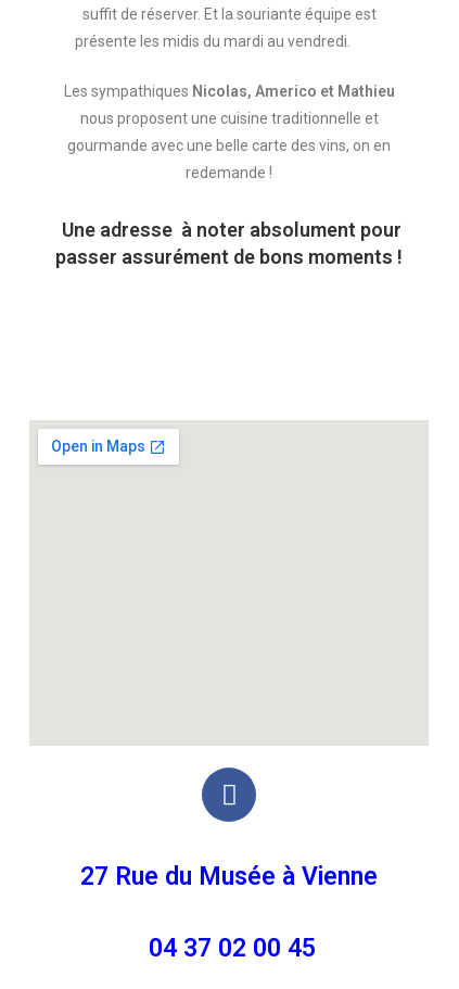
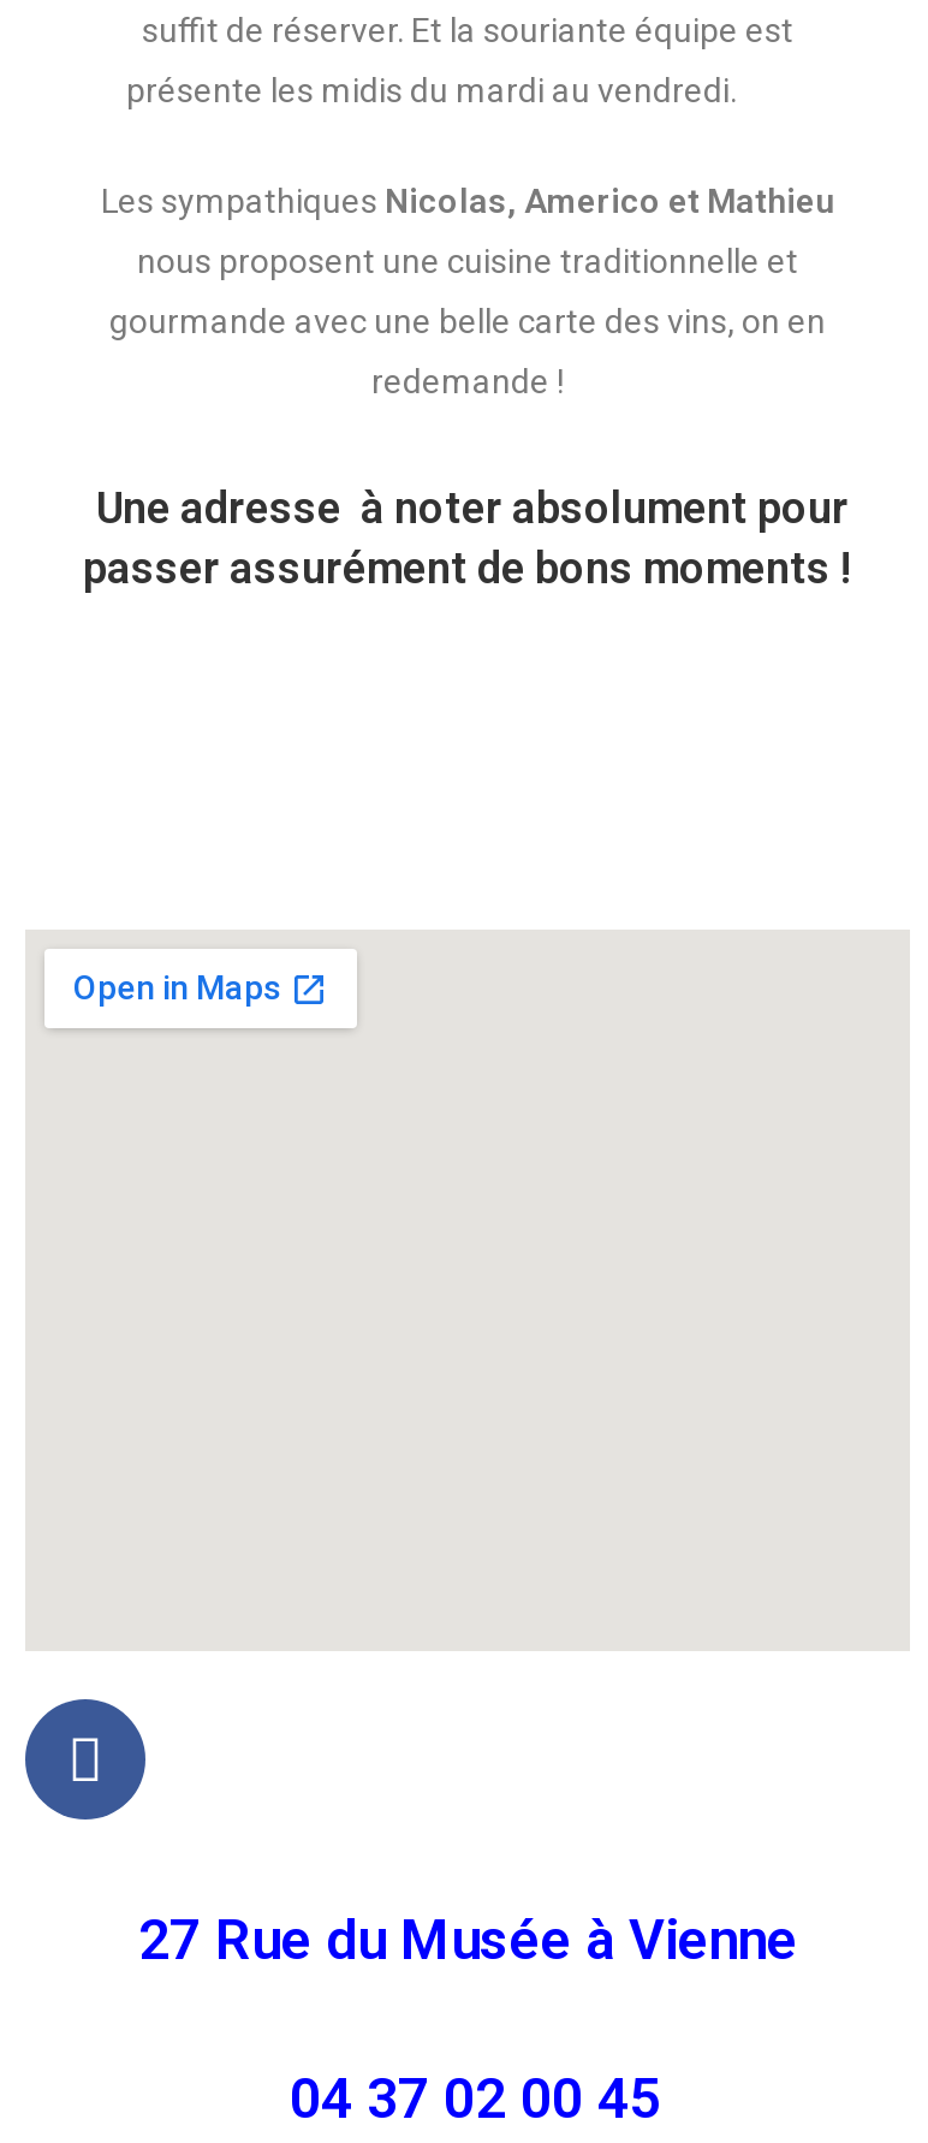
+ [image]

- [image]
